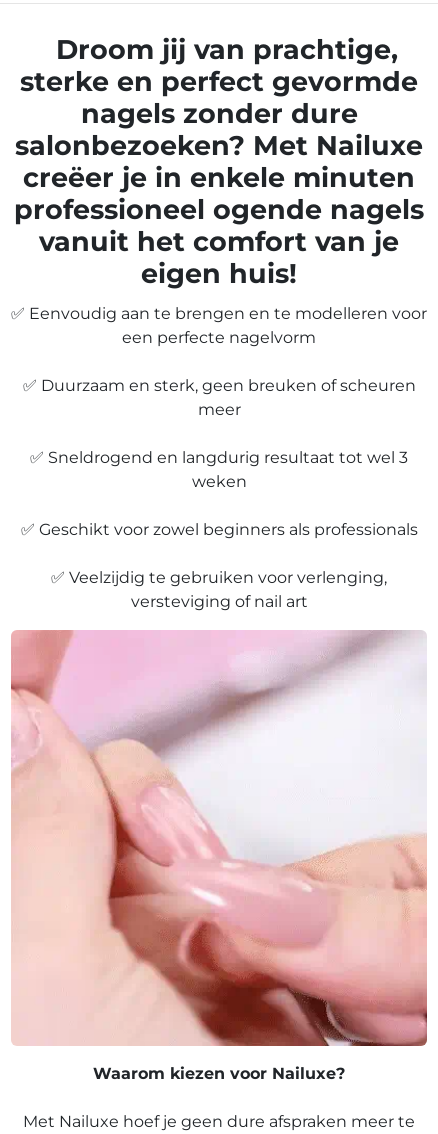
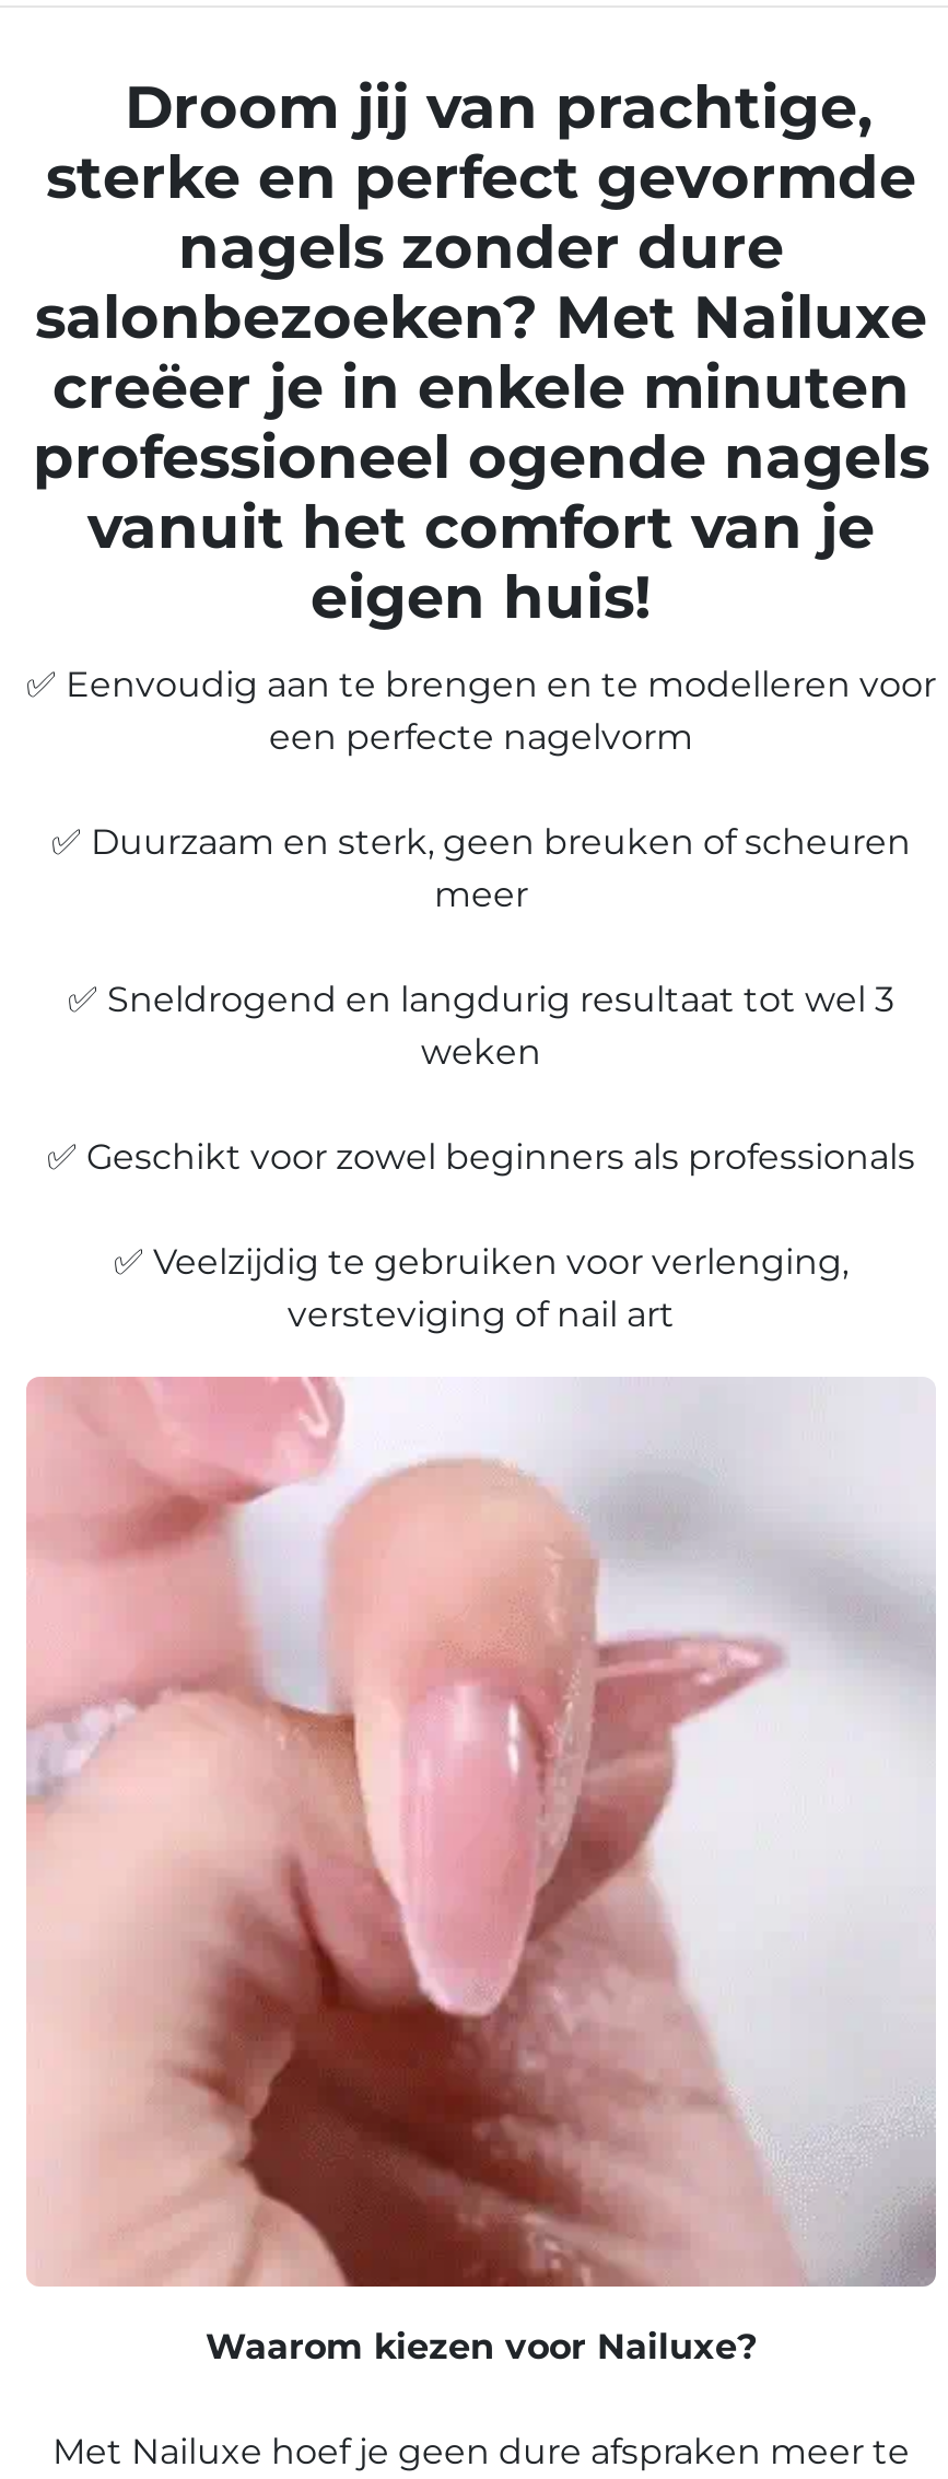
- [image]
+ [image]
